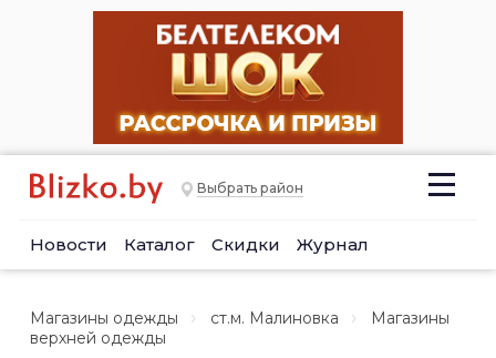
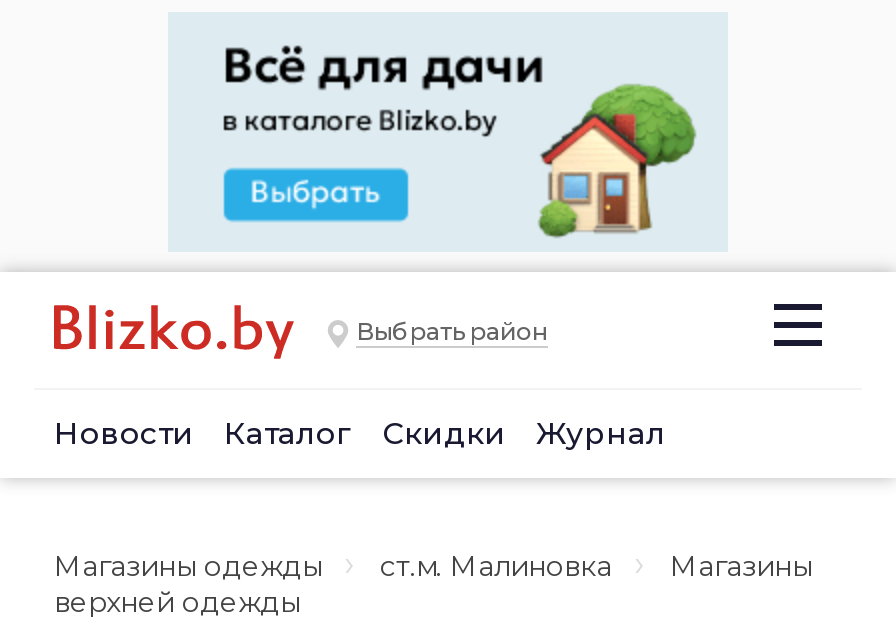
- [image]
+ [image]
